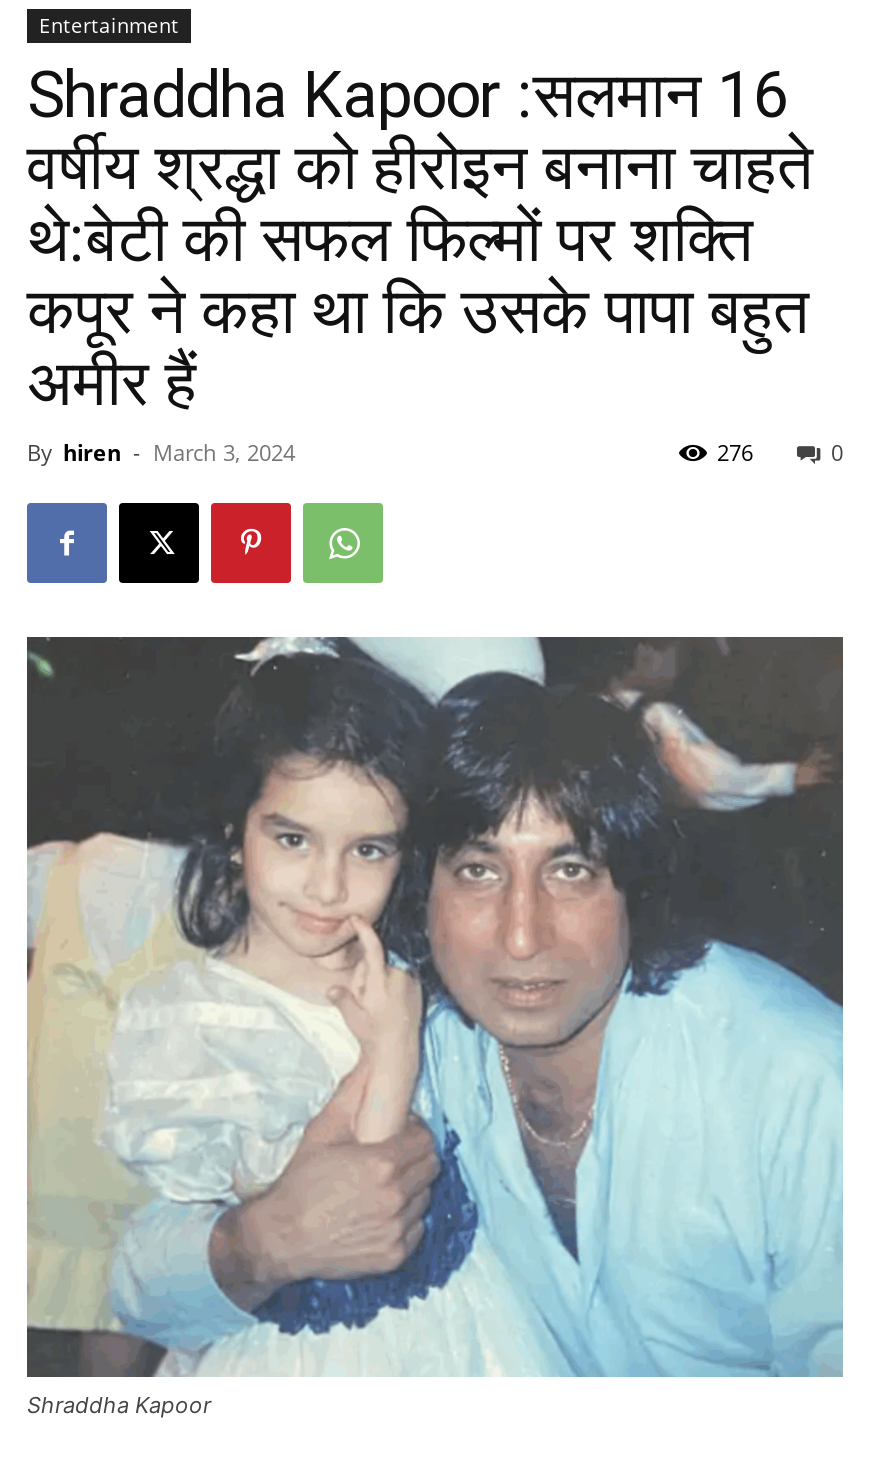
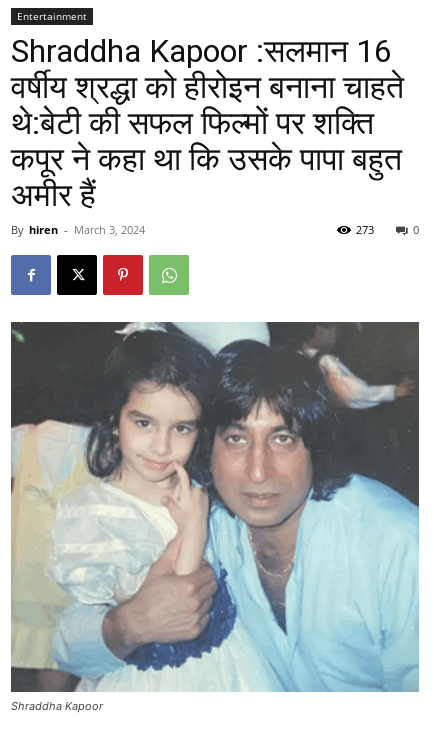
- 276
+ 273
